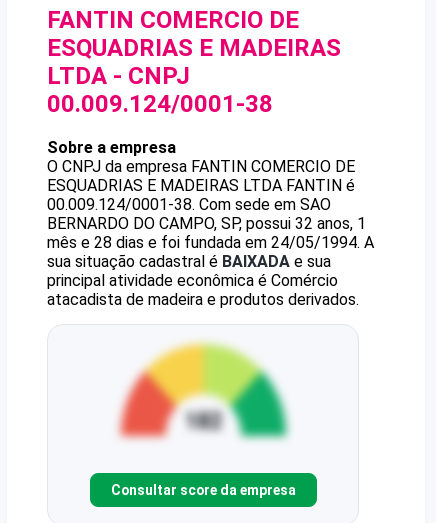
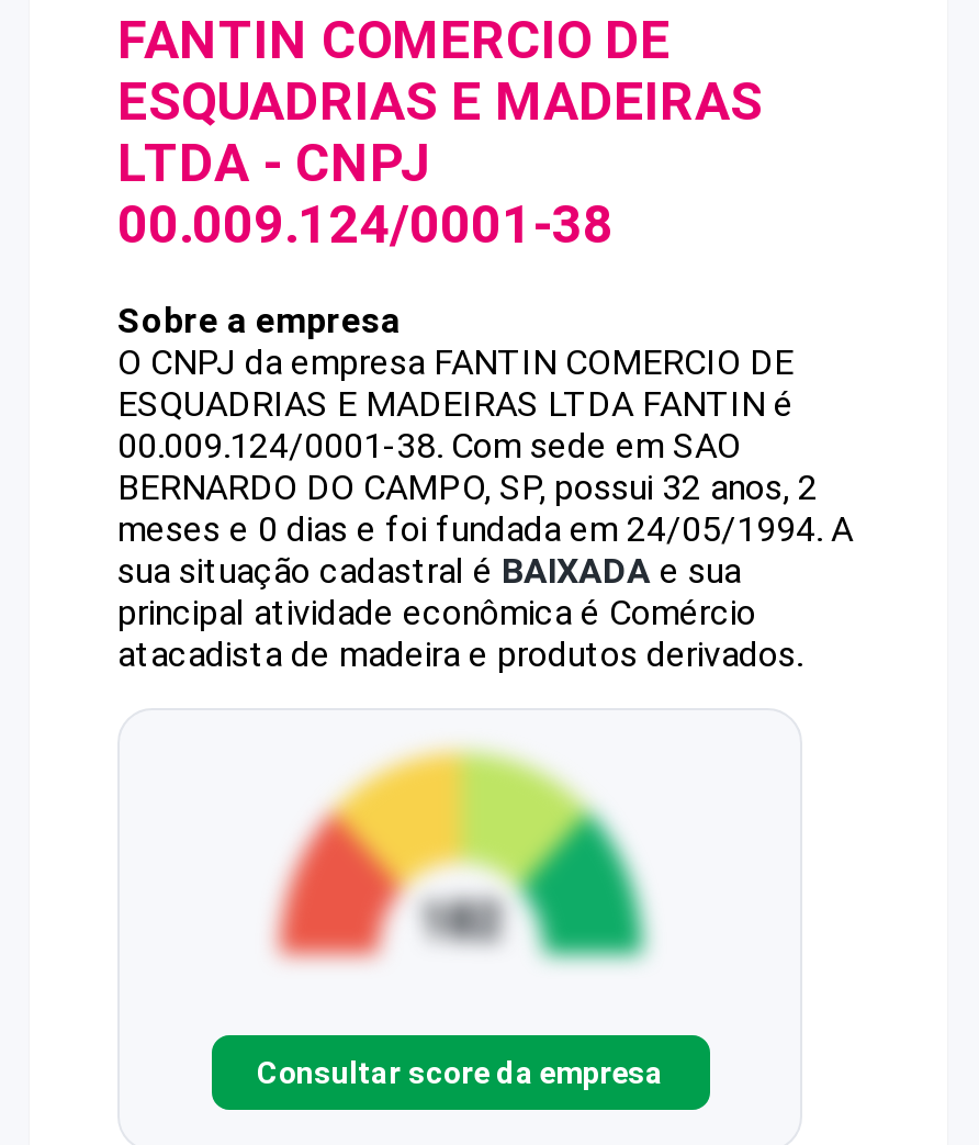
- BERNARDO DO CAMPO, SP, possui 32 anos, 1
+ BERNARDO DO CAMPO, SP, possui 32 anos, 2

- mês e 28 dias e foi fundada em 24/05/1994. A
+ meses e 0 dias e foi fundada em 24/05/1994. A
